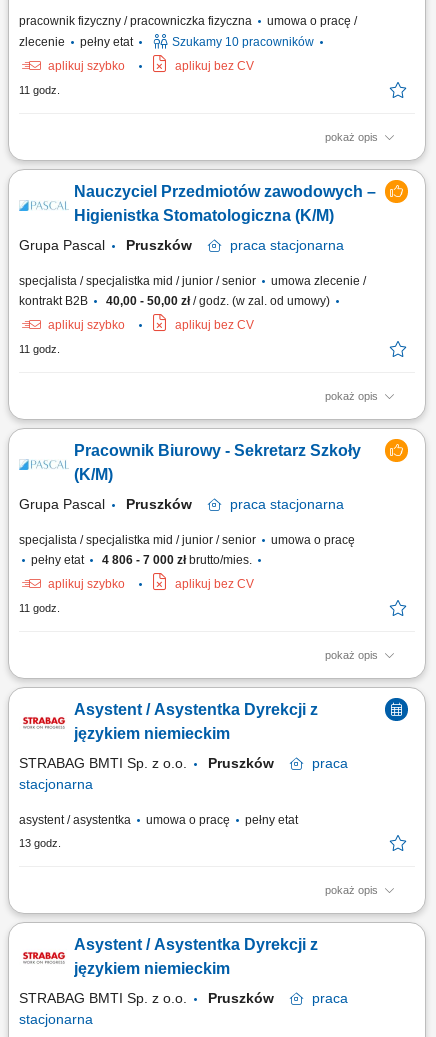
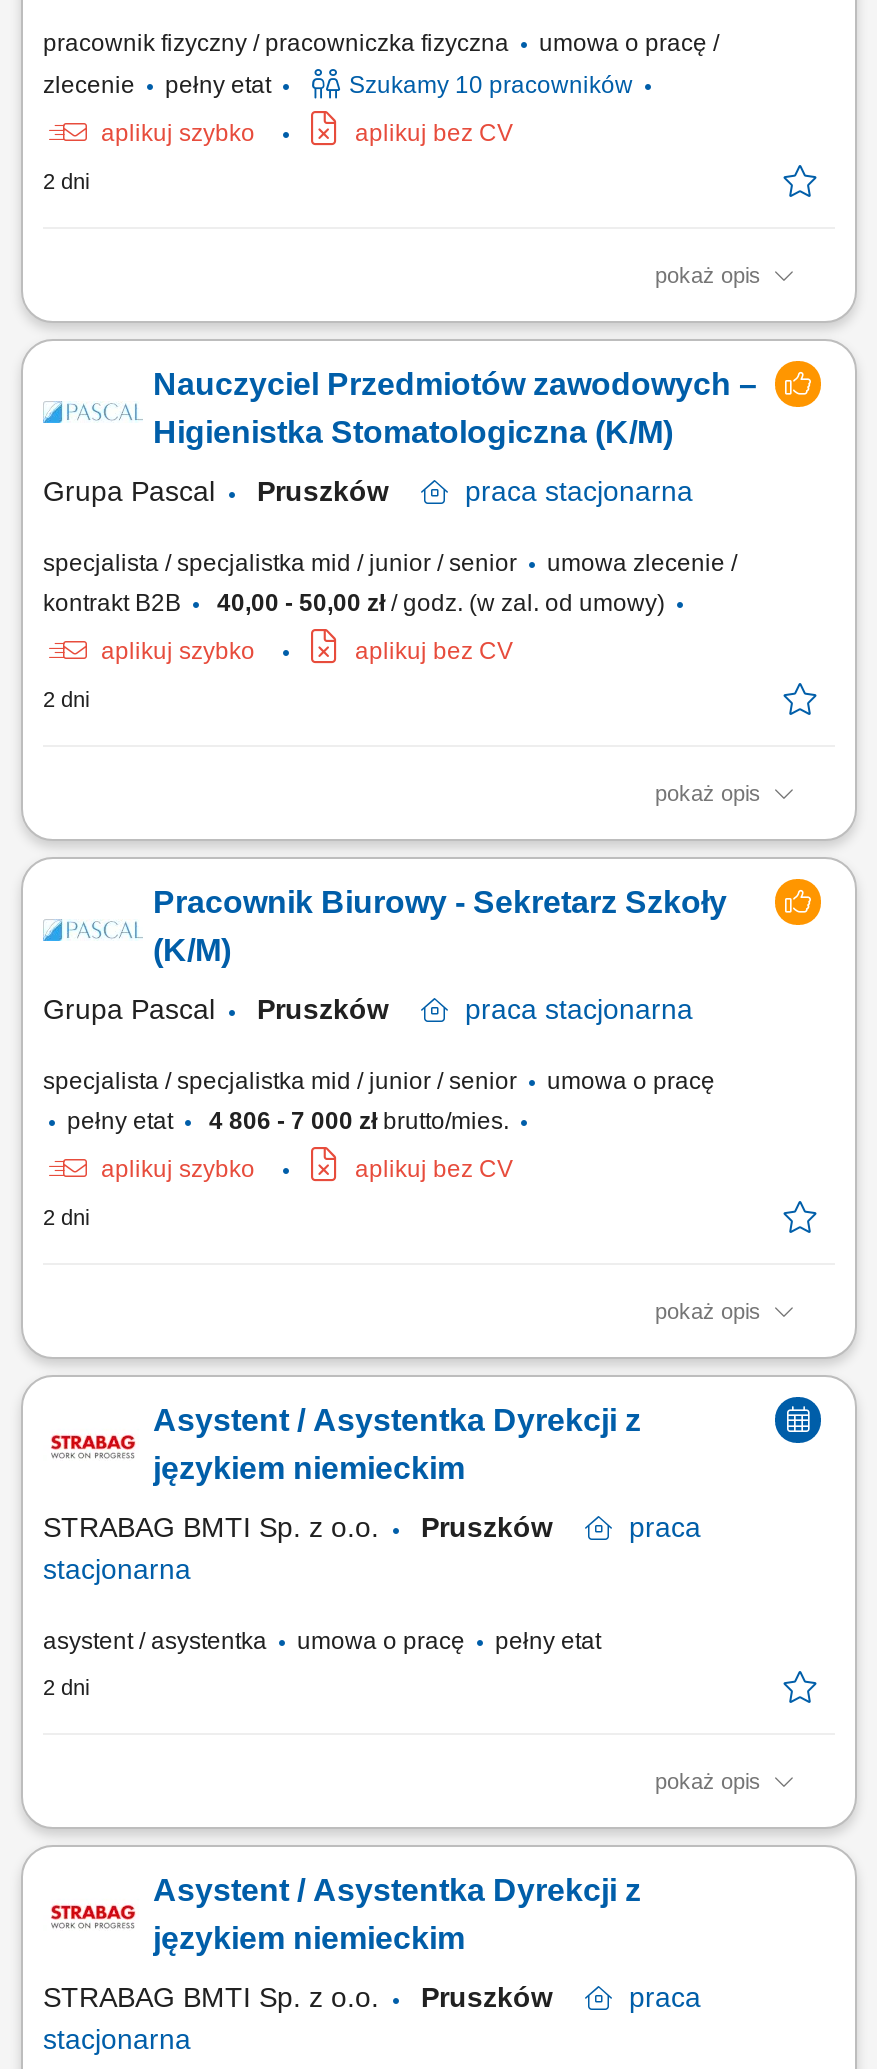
- 11 godz.
+ 2 dni

- 11 godz.
+ 2 dni

- 11 godz.
+ 2 dni

- 13 godz.
+ 2 dni
